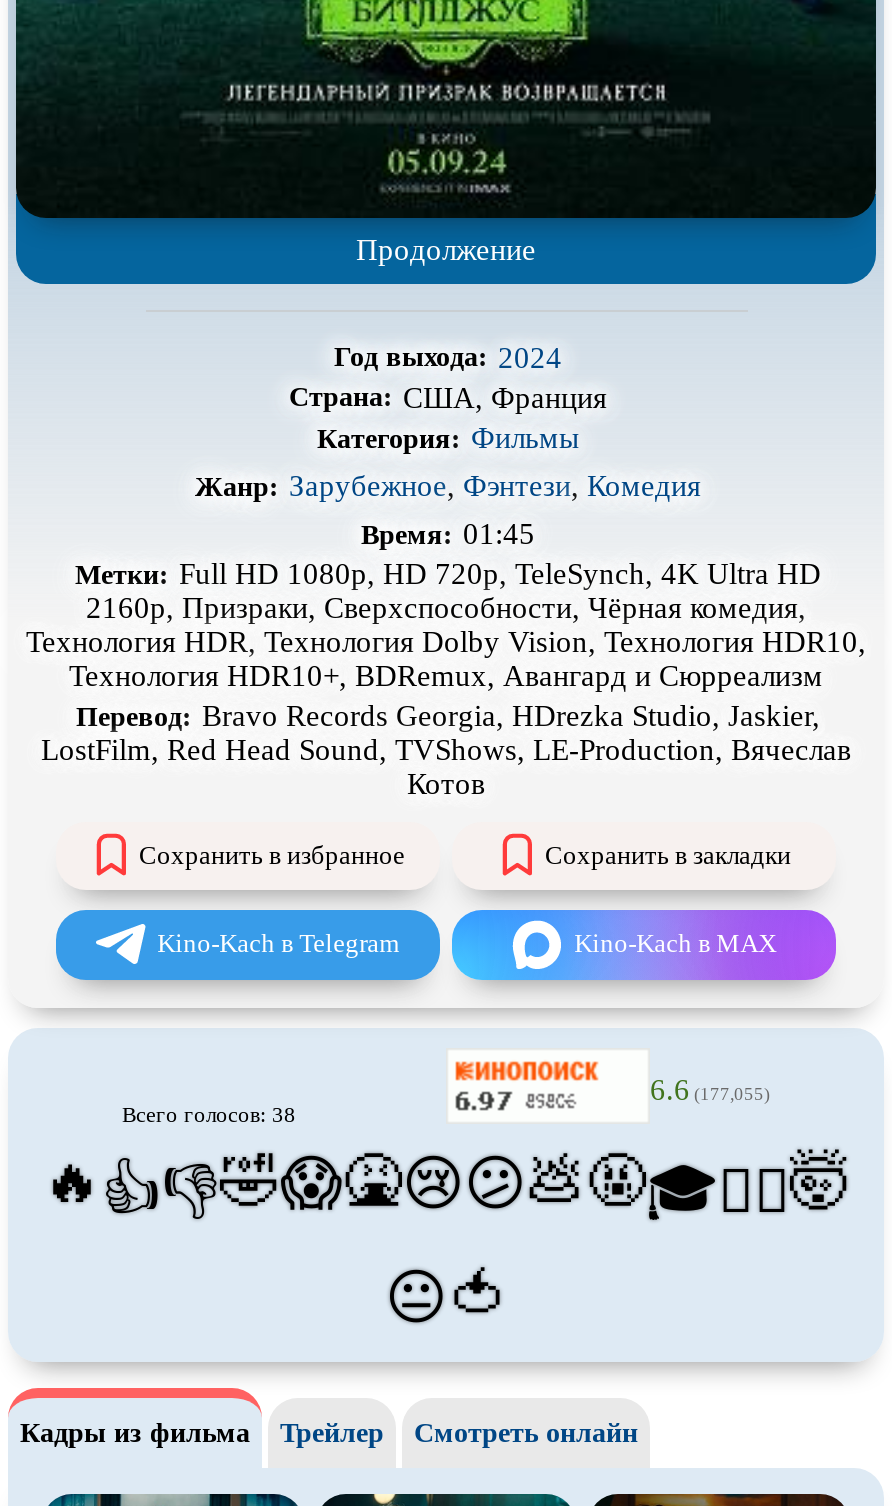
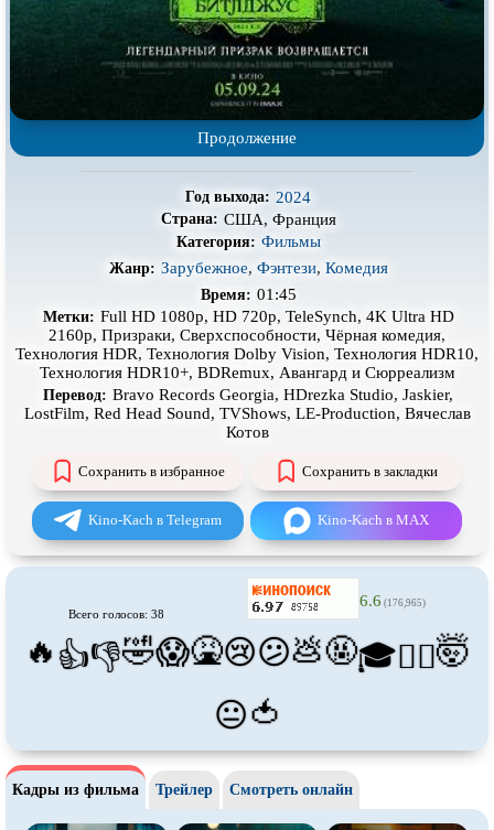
- 6.6 (177,055)
+ 6.6 (176,965)
